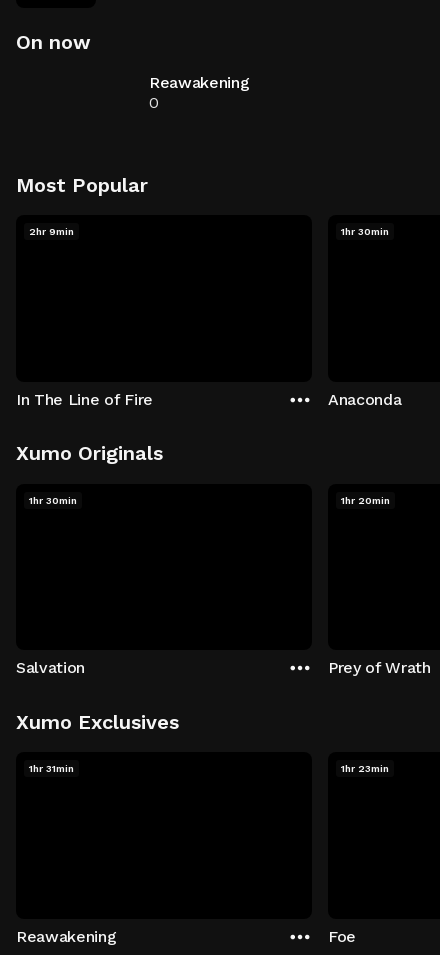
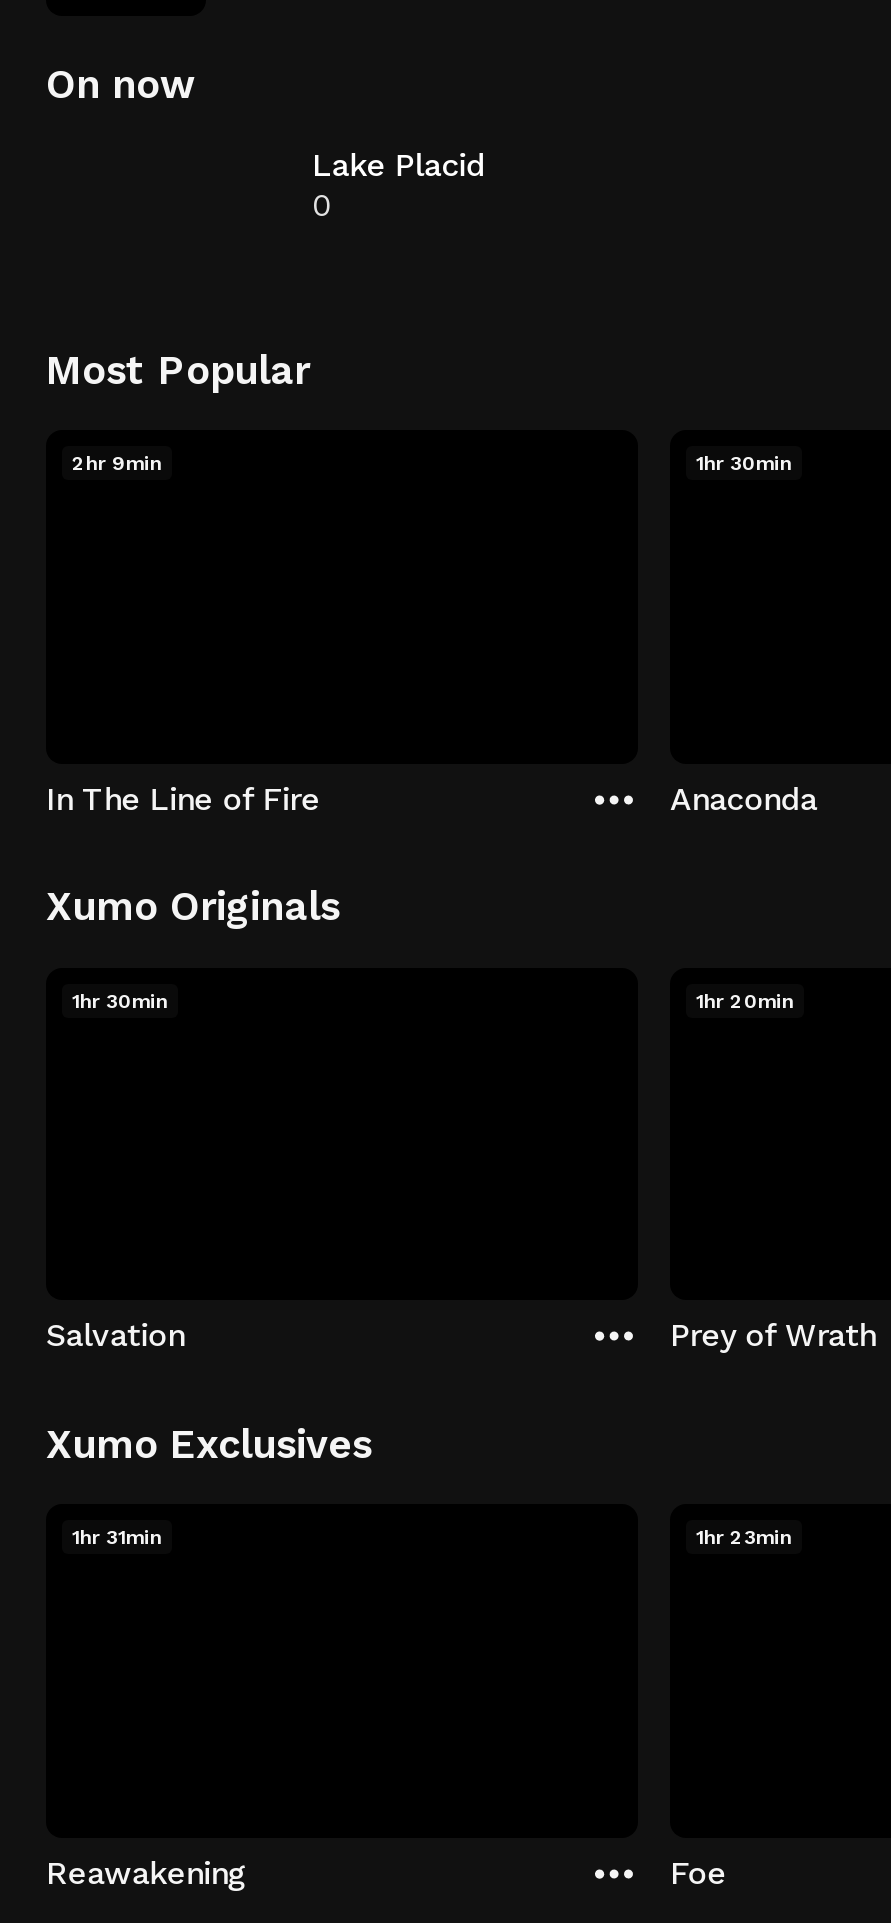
- Reawakening
+ Lake Placid
